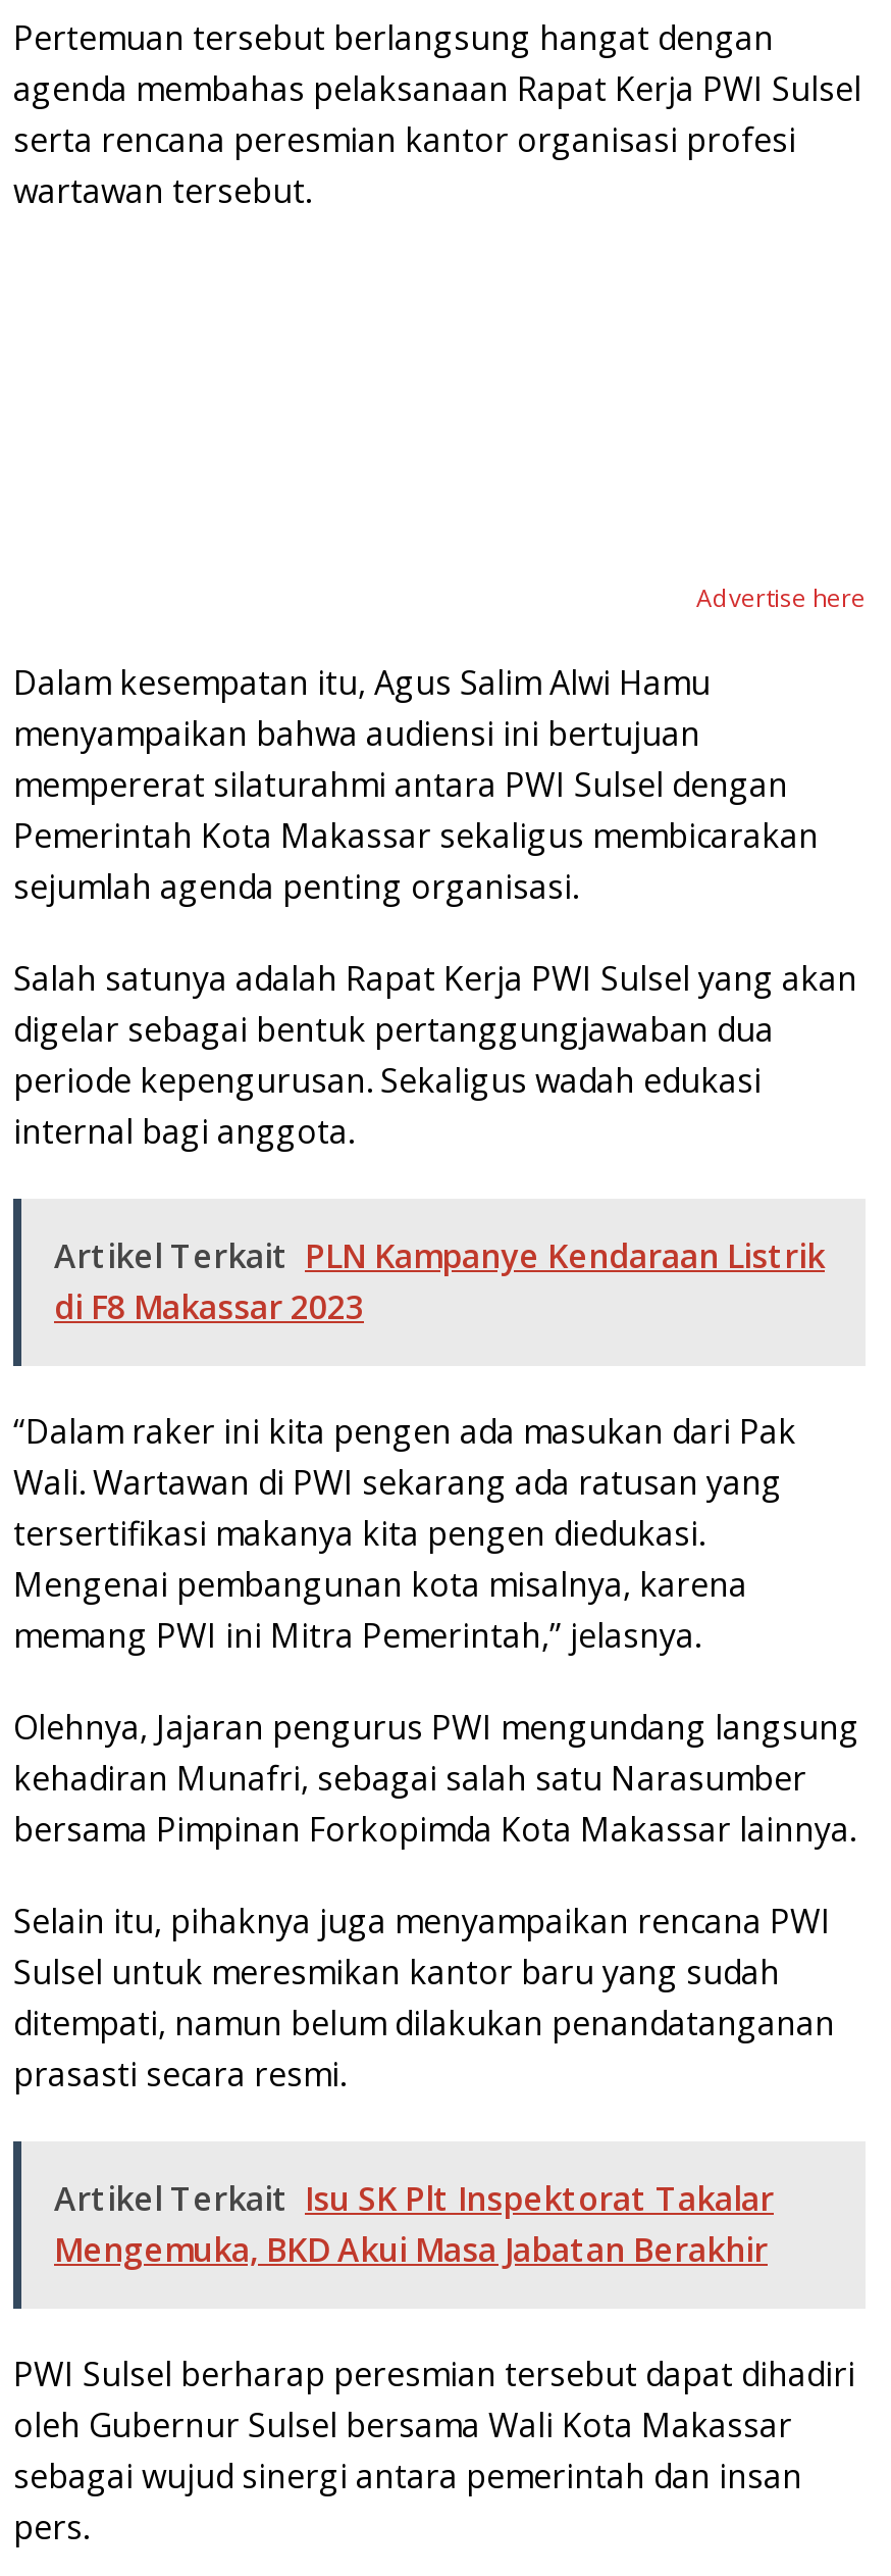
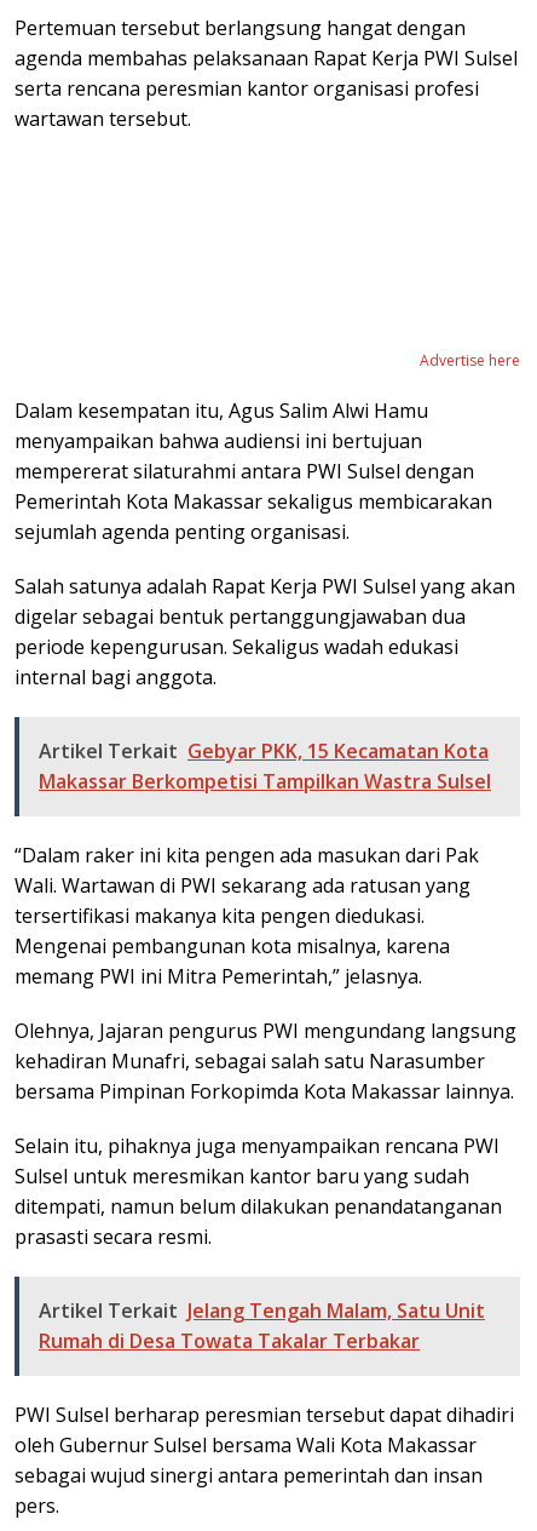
- Artikel Terkait PLN Kampanye Kendaraan Listrik
- di F8 Makassar 2023
+ Artikel Terkait Gebyar PKK, 15 Kecamatan Kota
+ Makassar Berkompetisi Tampilkan Wastra Sulsel

- Artikel Terkait Isu SK Plt Inspektorat Takalar
- Mengemuka, BKD Akui Masa Jabatan Berakhir
+ Artikel Terkait Jelang Tengah Malam, Satu Unit
+ Rumah di Desa Towata Takalar Terbakar
